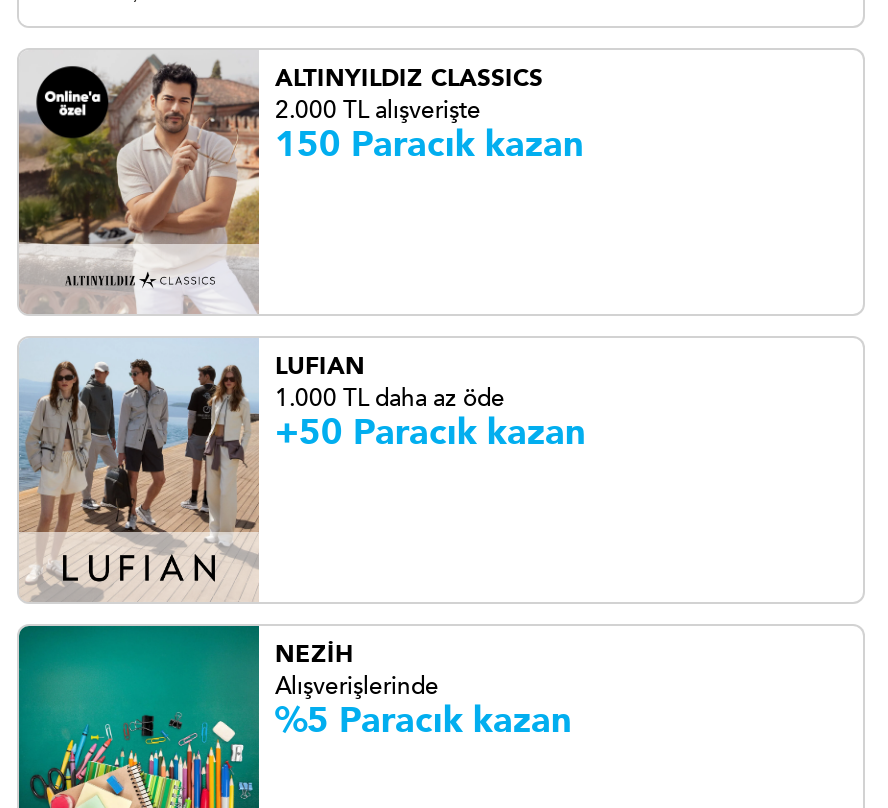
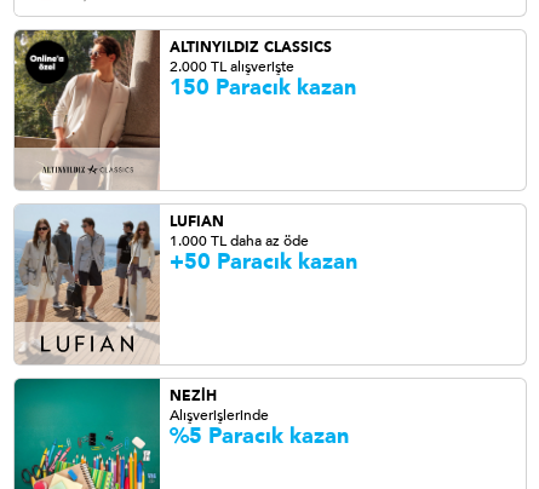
- [image]
+ [image]
